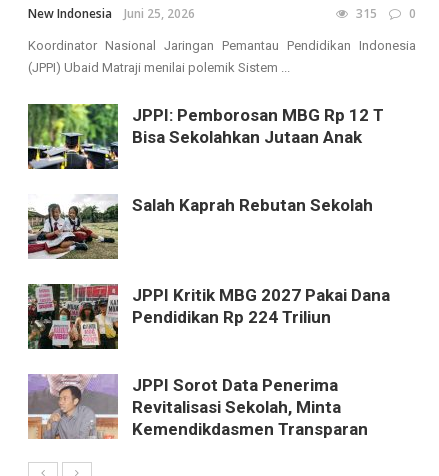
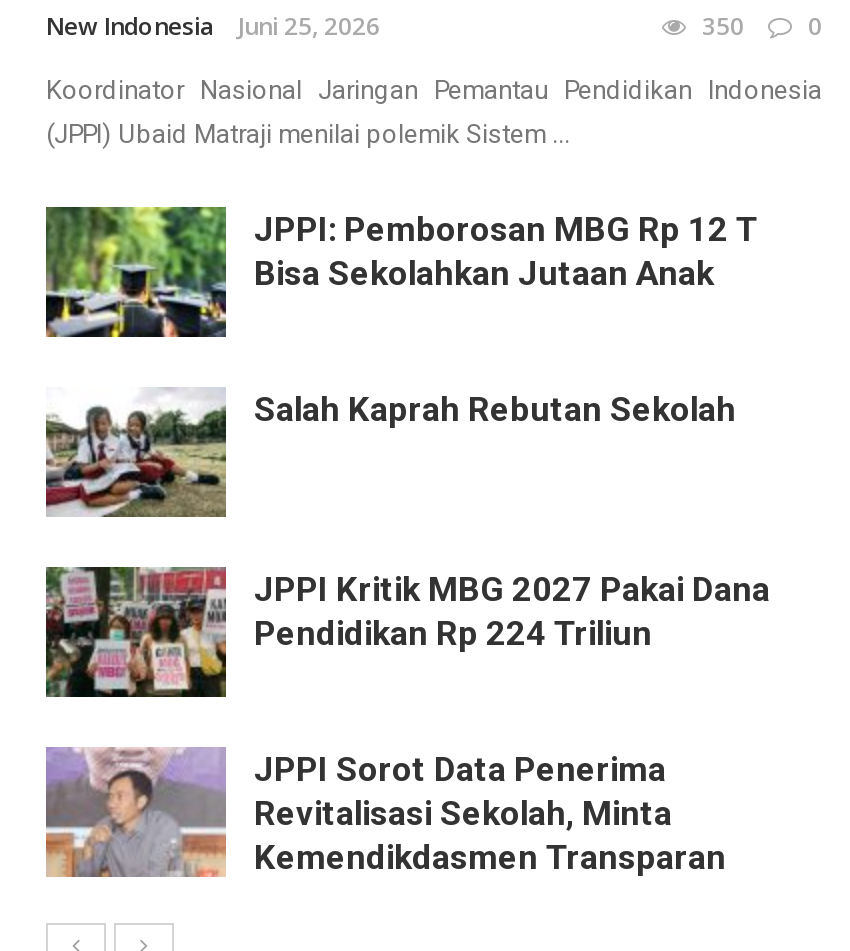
- 315 0
+ 350 0
